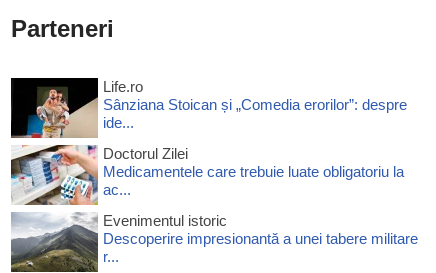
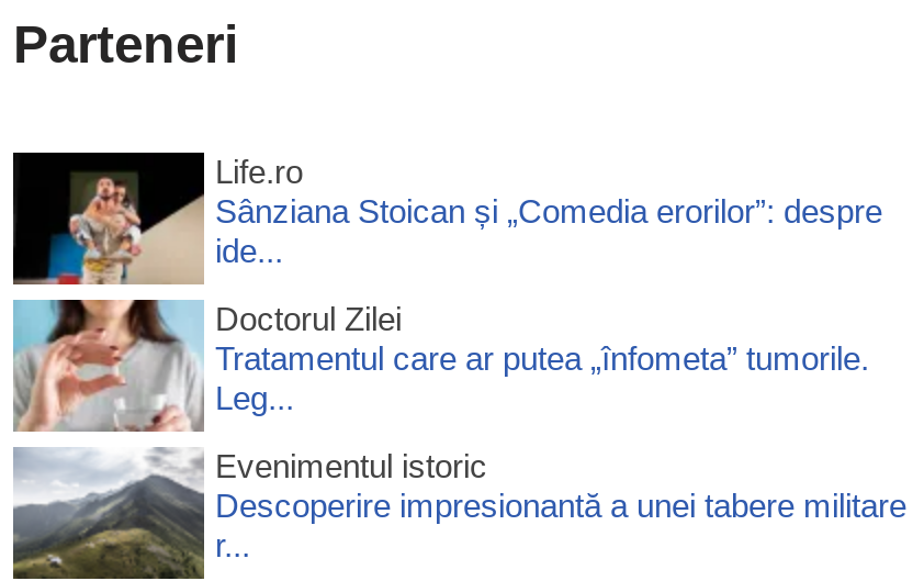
- [image]
- Medicamentele care trebuie luate obligatoriu la
- ac...
+ [image]
+ Tratamentul care ar putea „înfometa” tumorile.
+ Leg...
